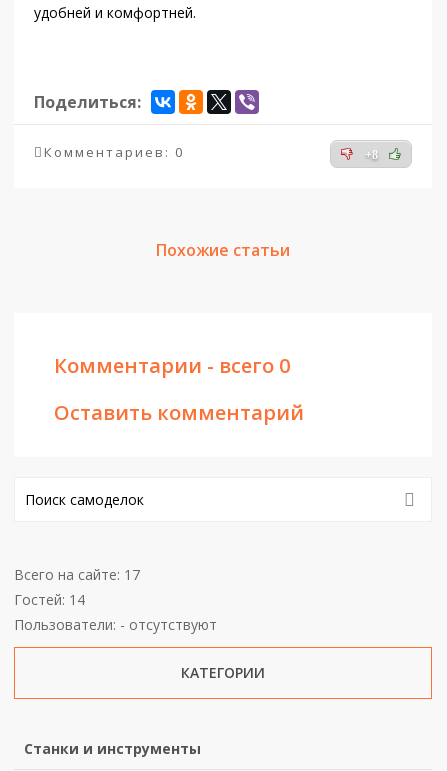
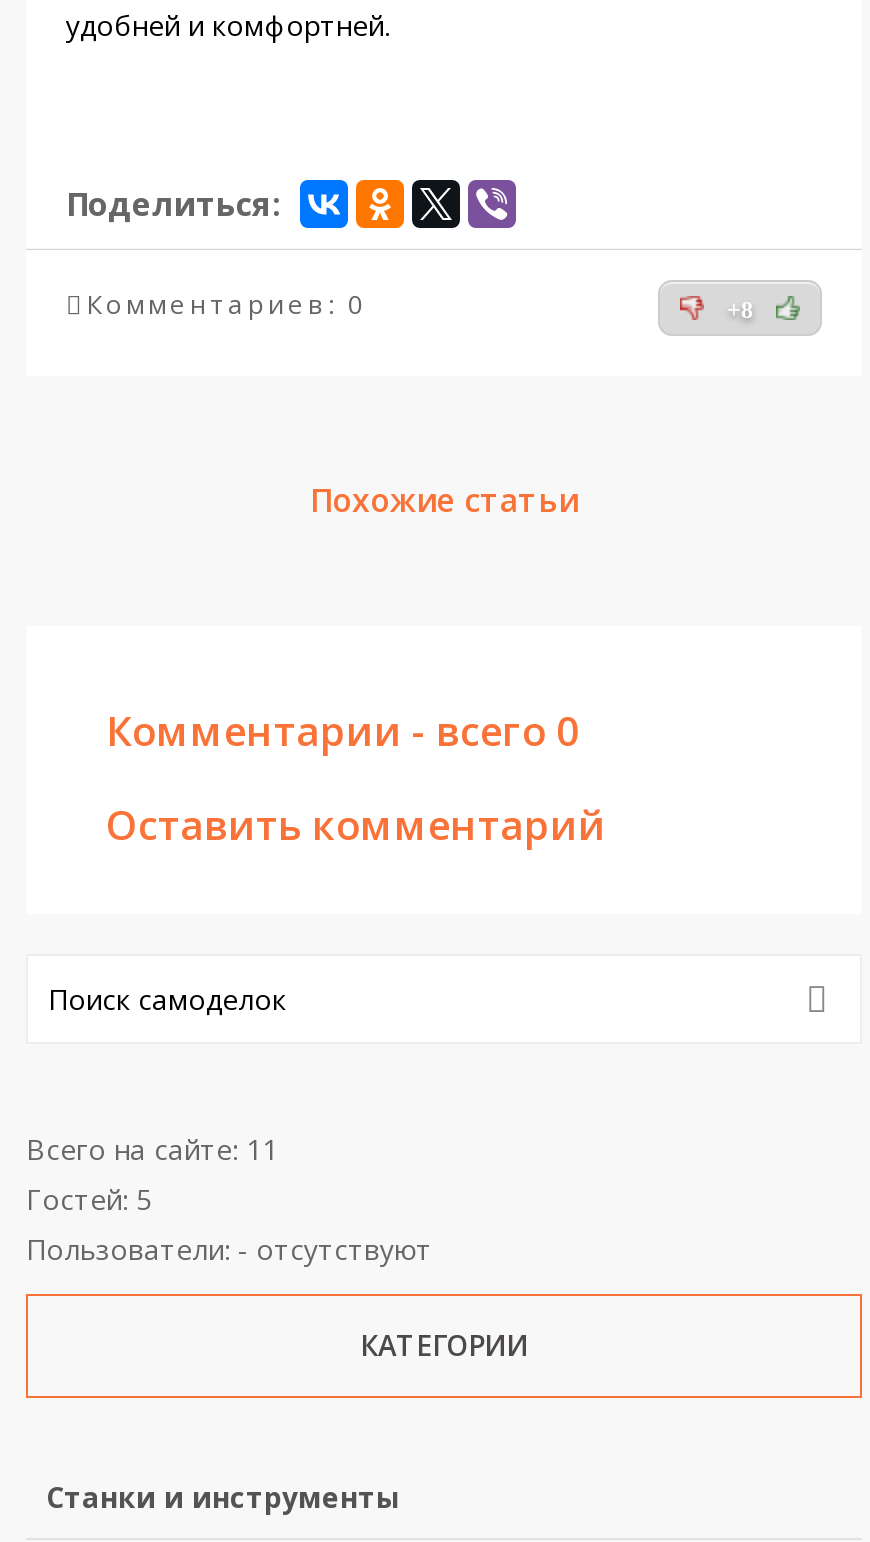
- Всего на сайте: 17
+ Всего на сайте: 11

- Гостей: 14
+ Гостей: 5
